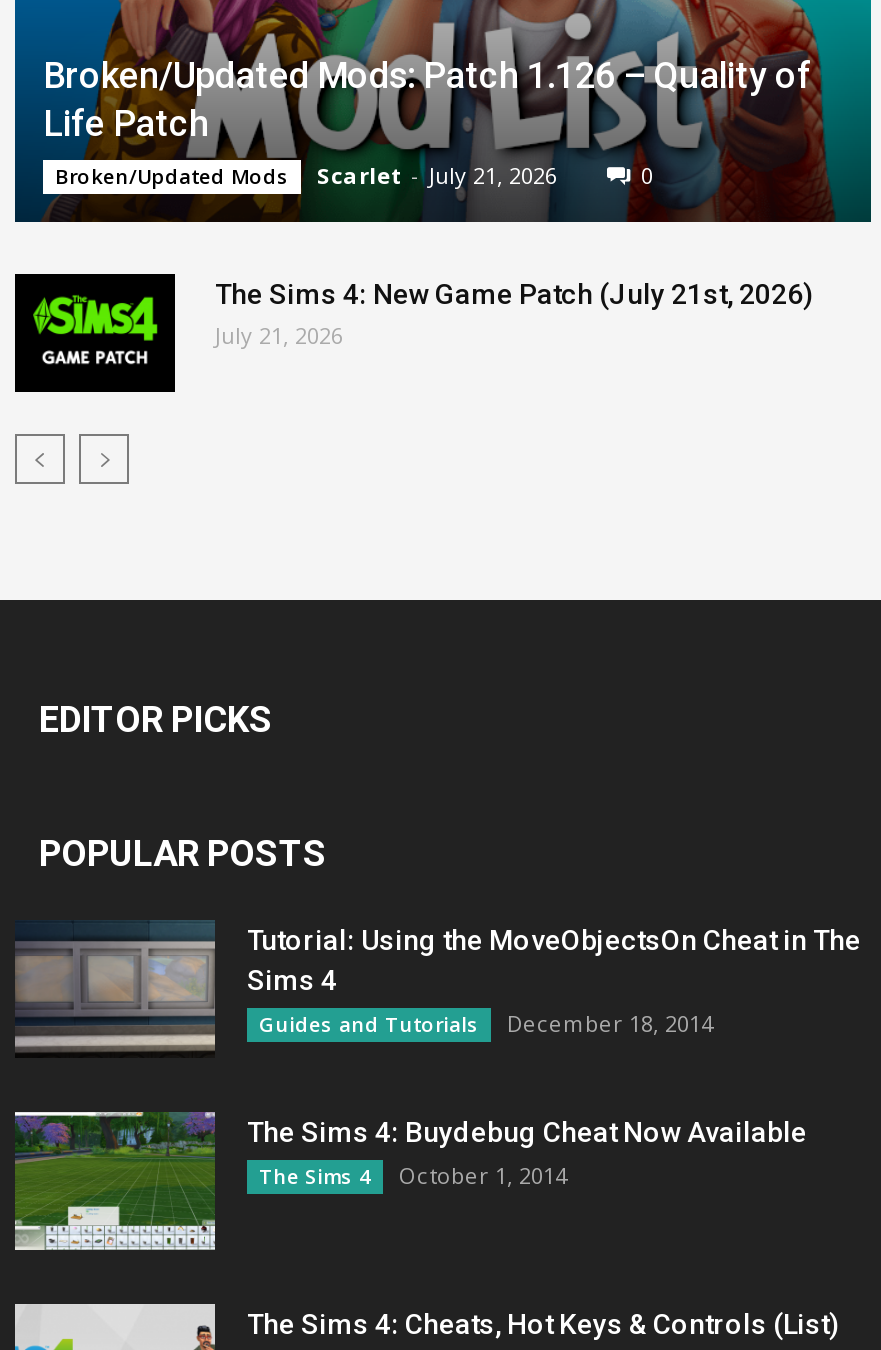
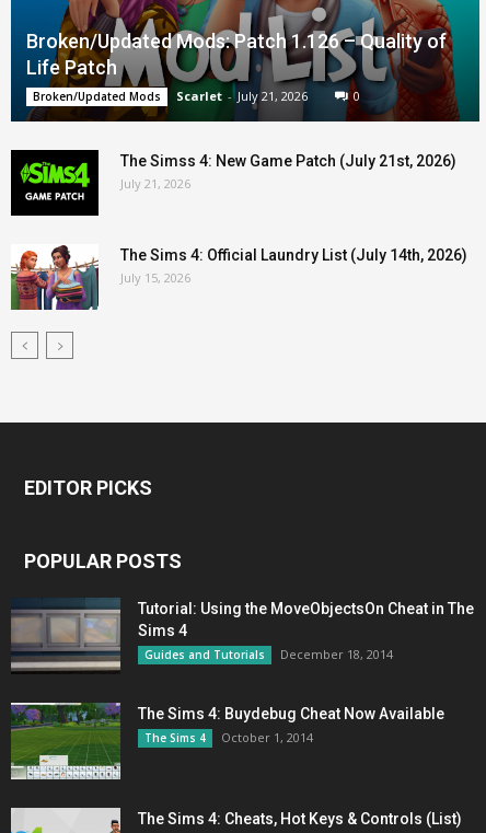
- The Sims 4: New Game Patch (July 21st, 2026)
+ The Simss 4: New Game Patch (July 21st, 2026)

+ [image]
+ The Sims 4: Official Laundry List (July 14th, 2026)
+ July 15, 2026
